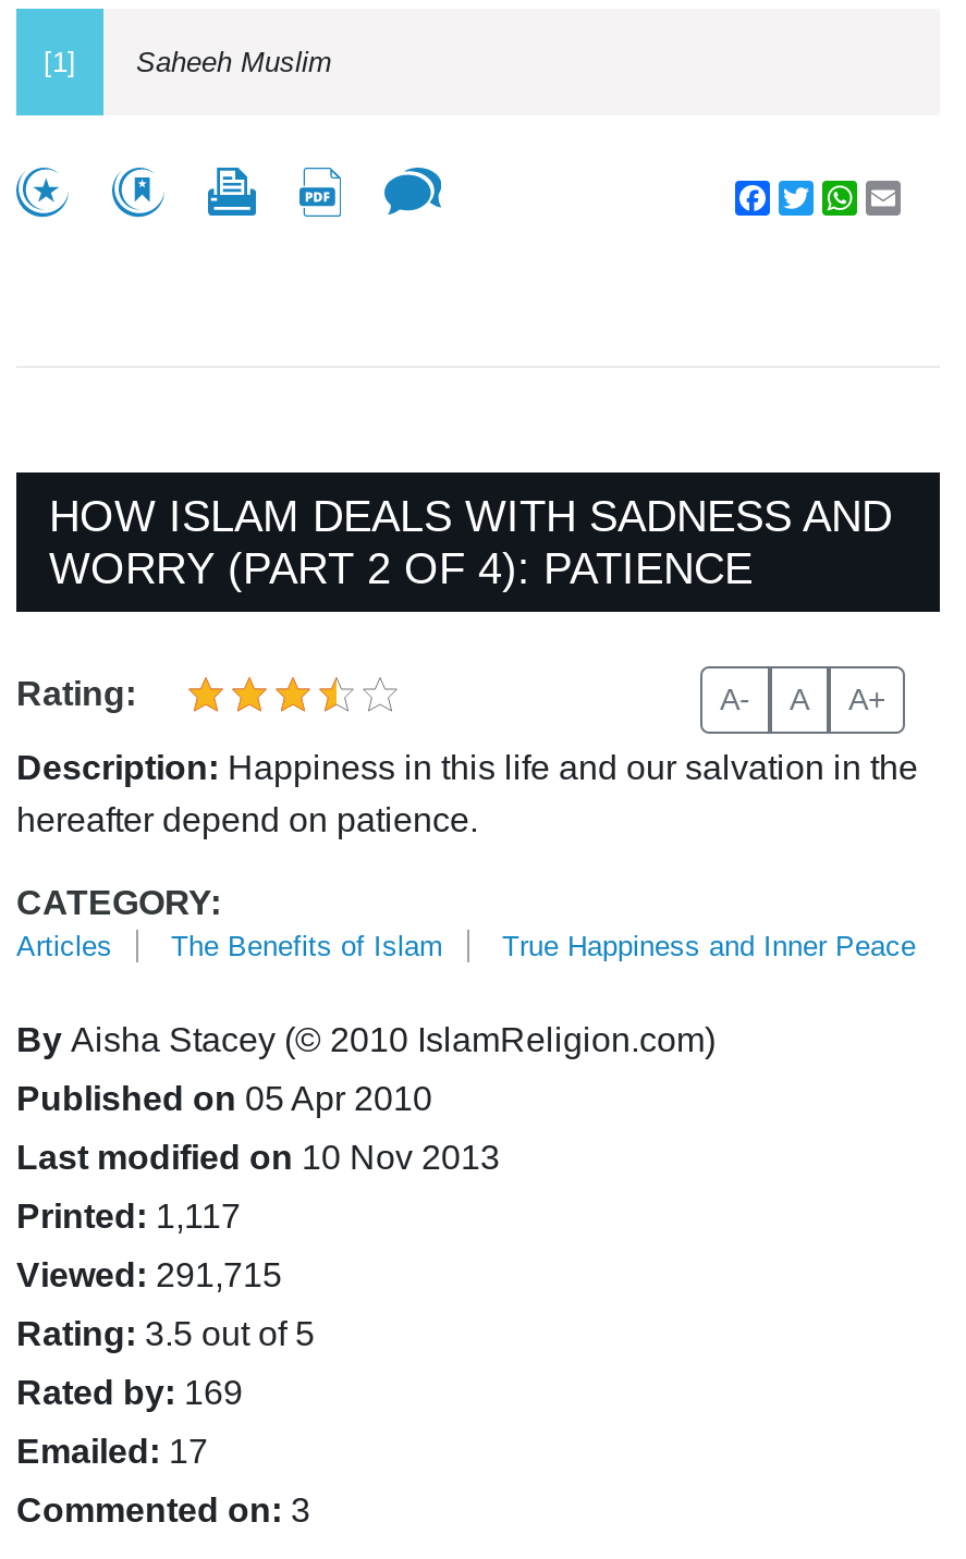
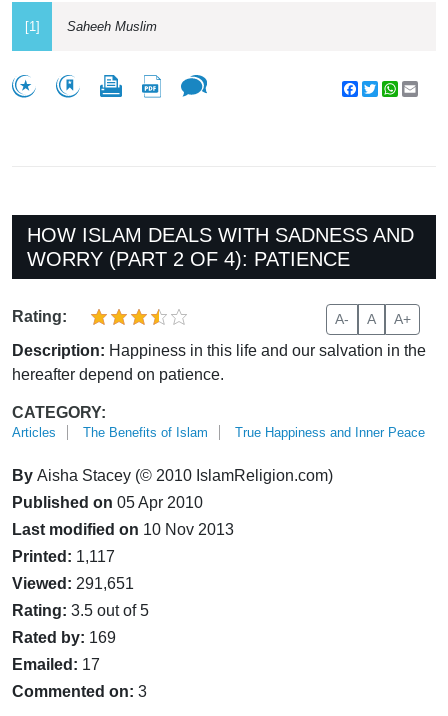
- Viewed: 291,715
+ Viewed: 291,651
